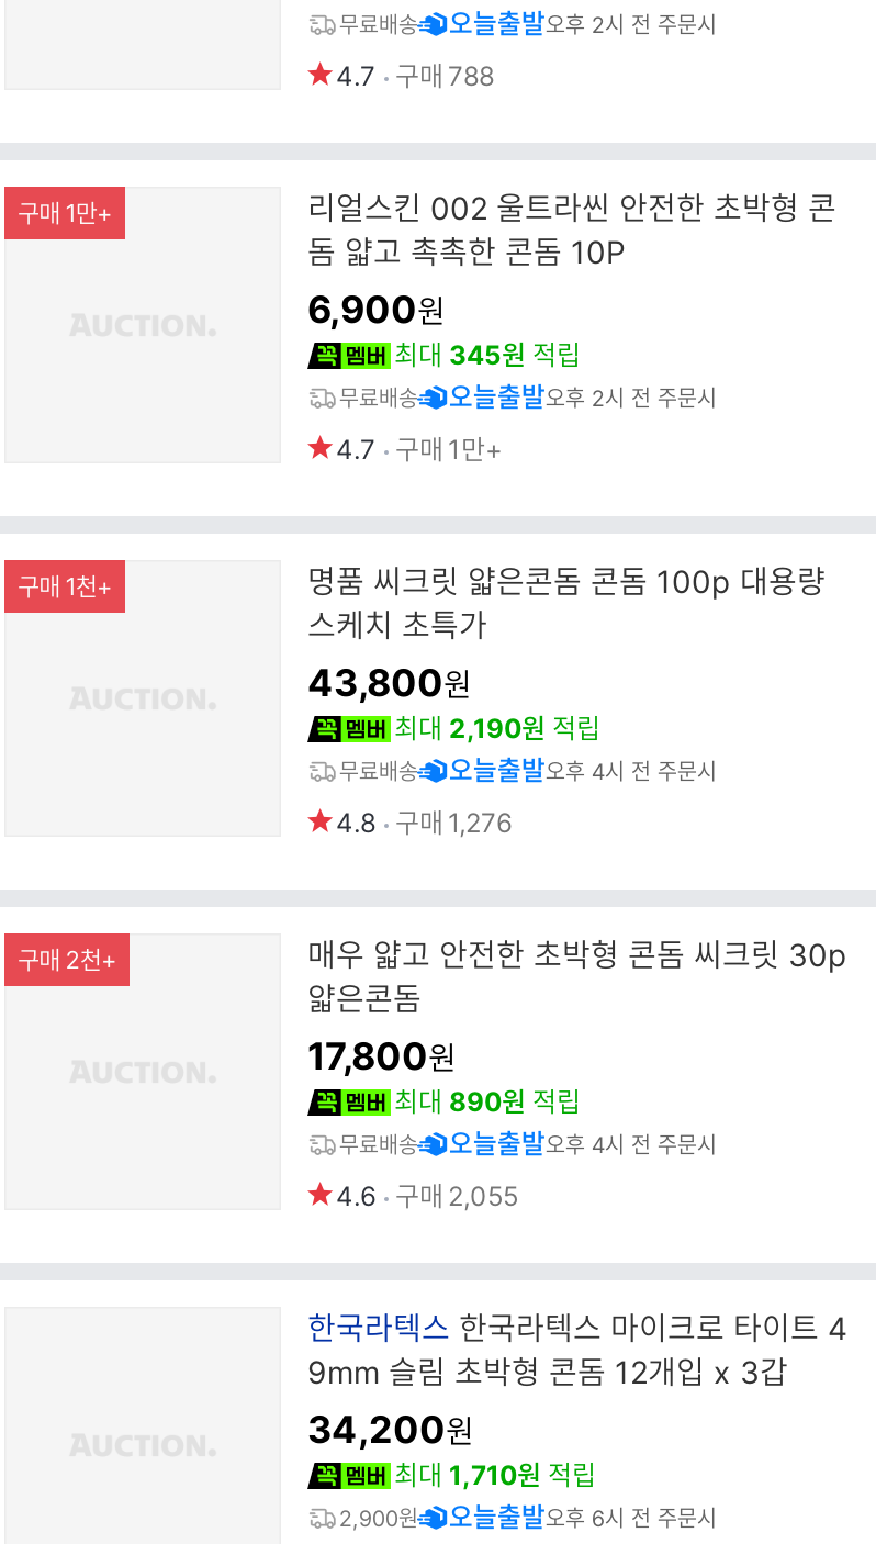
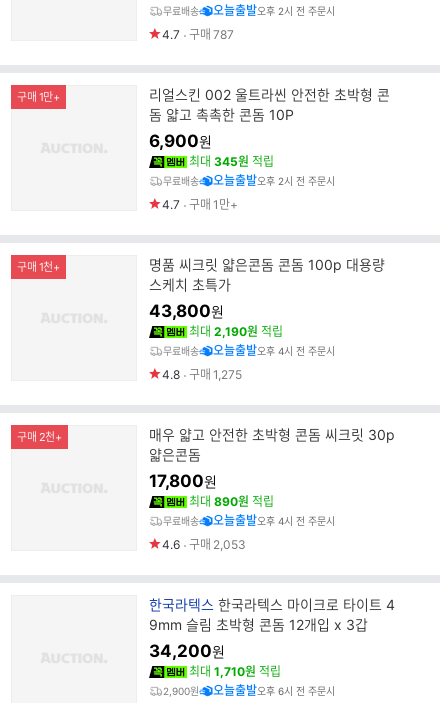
- 4.7 구매 788
+ 4.7 구매 787

- 4.8 구매 1,276
+ 4.8 구매 1,275

- 4.6 구매 2,055
+ 4.6 구매 2,053
